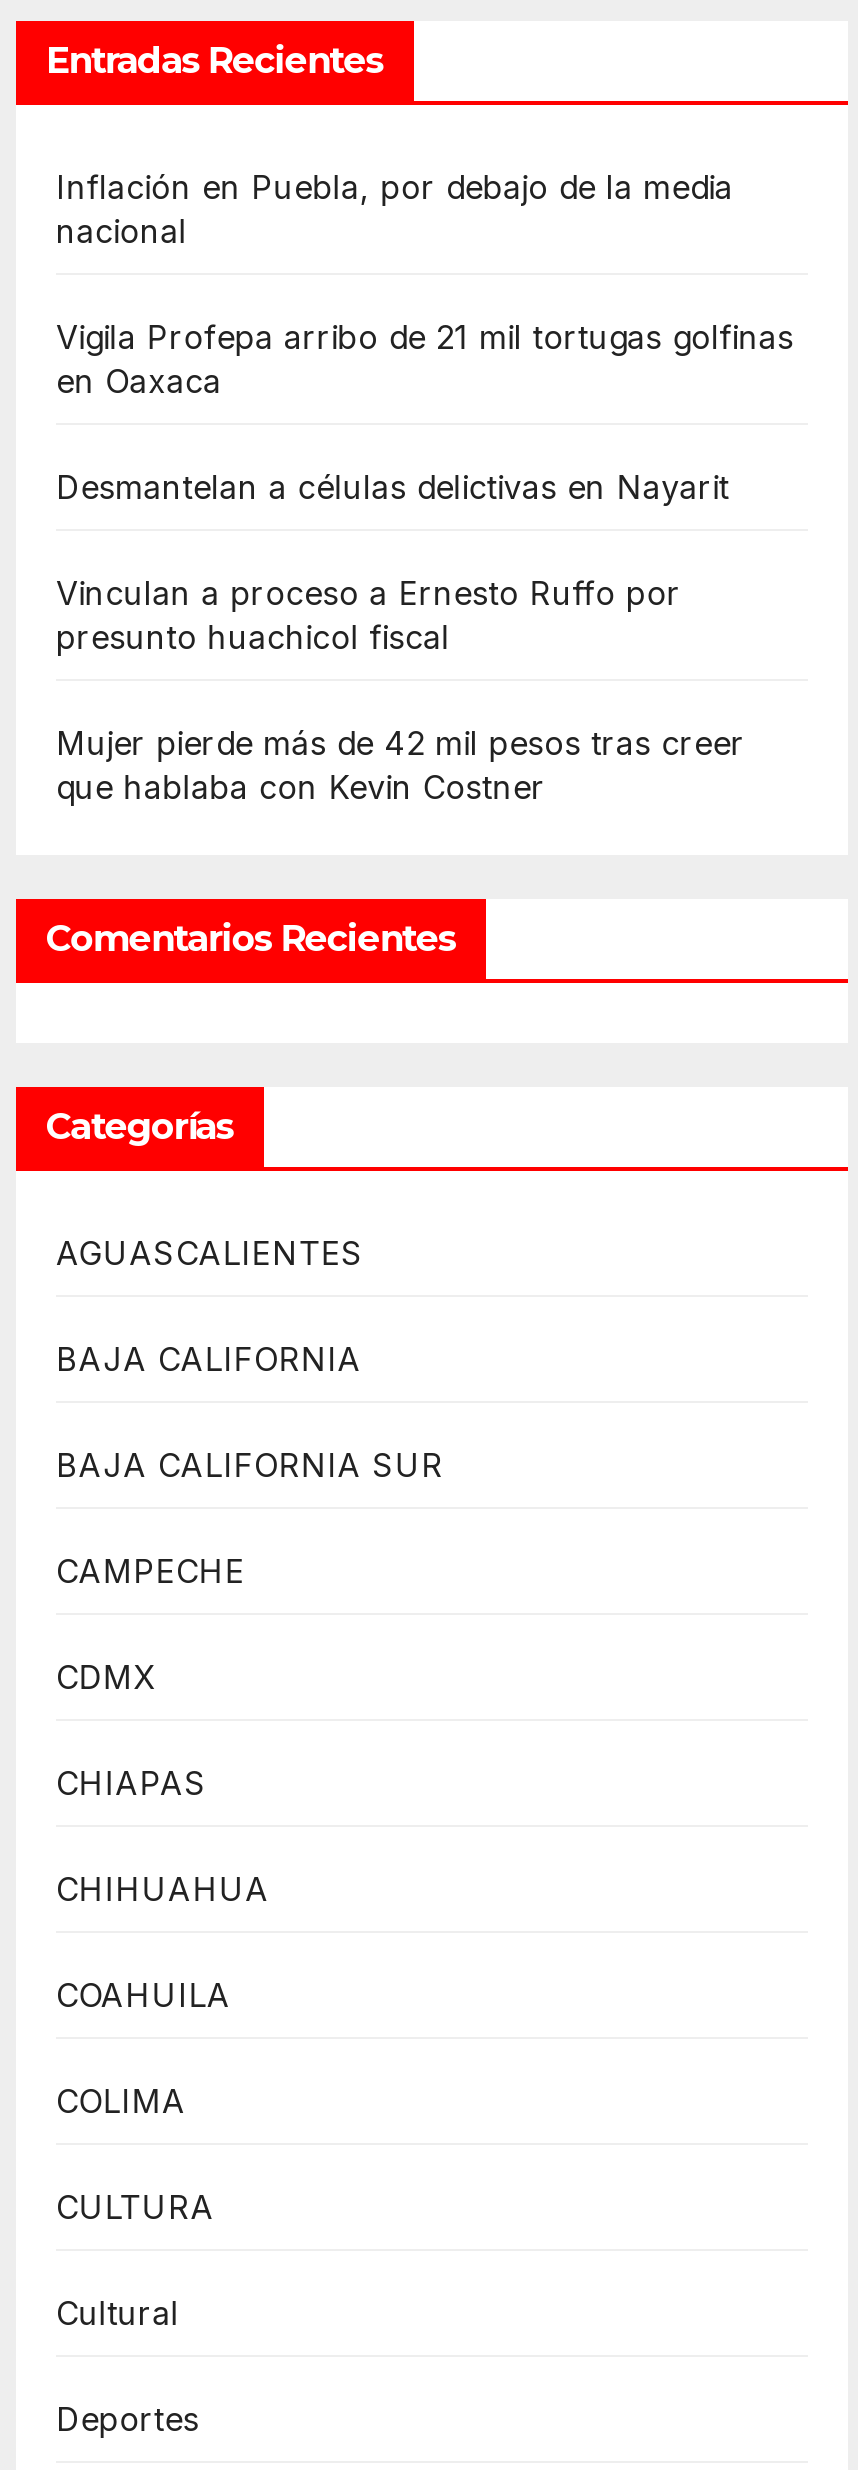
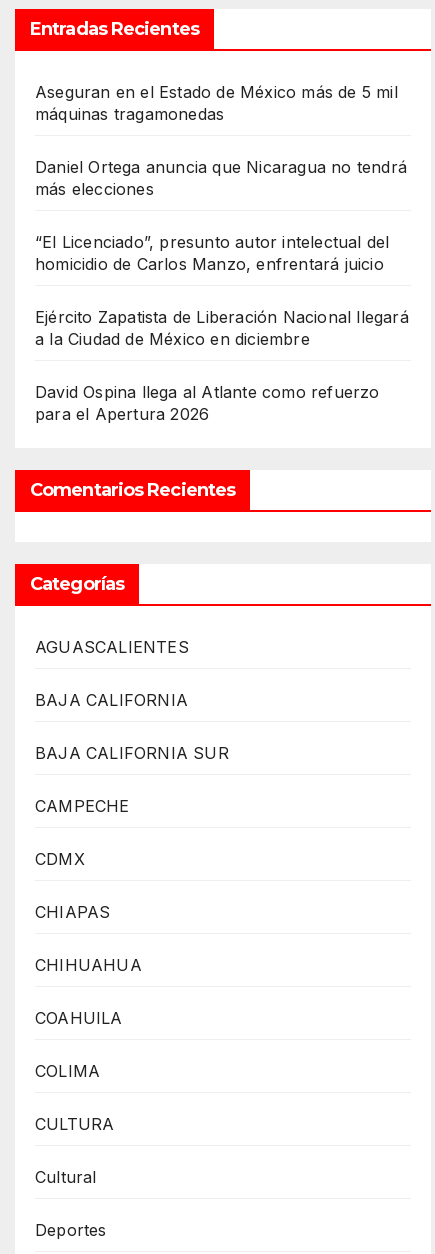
- Inflación en Puebla, por debajo de la media
- nacional
+ Aseguran en el Estado de México más de 5 mil
+ máquinas tragamonedas

- Vigila Profepa arribo de 21 mil tortugas golfinas
- en Oaxaca
+ Daniel Ortega anuncia que Nicaragua no tendrá
+ más elecciones

- Desmantelan a células delictivas en Nayarit
+ “El Licenciado”, presunto autor intelectual del
+ homicidio de Carlos Manzo, enfrentará juicio

- Vinculan a proceso a Ernesto Ruffo por
- presunto huachicol fiscal
+ Ejército Zapatista de Liberación Nacional llegará
+ a la Ciudad de México en diciembre

- Mujer pierde más de 42 mil pesos tras creer
- que hablaba con Kevin Costner
+ David Ospina llega al Atlante como refuerzo
+ para el Apertura 2026
